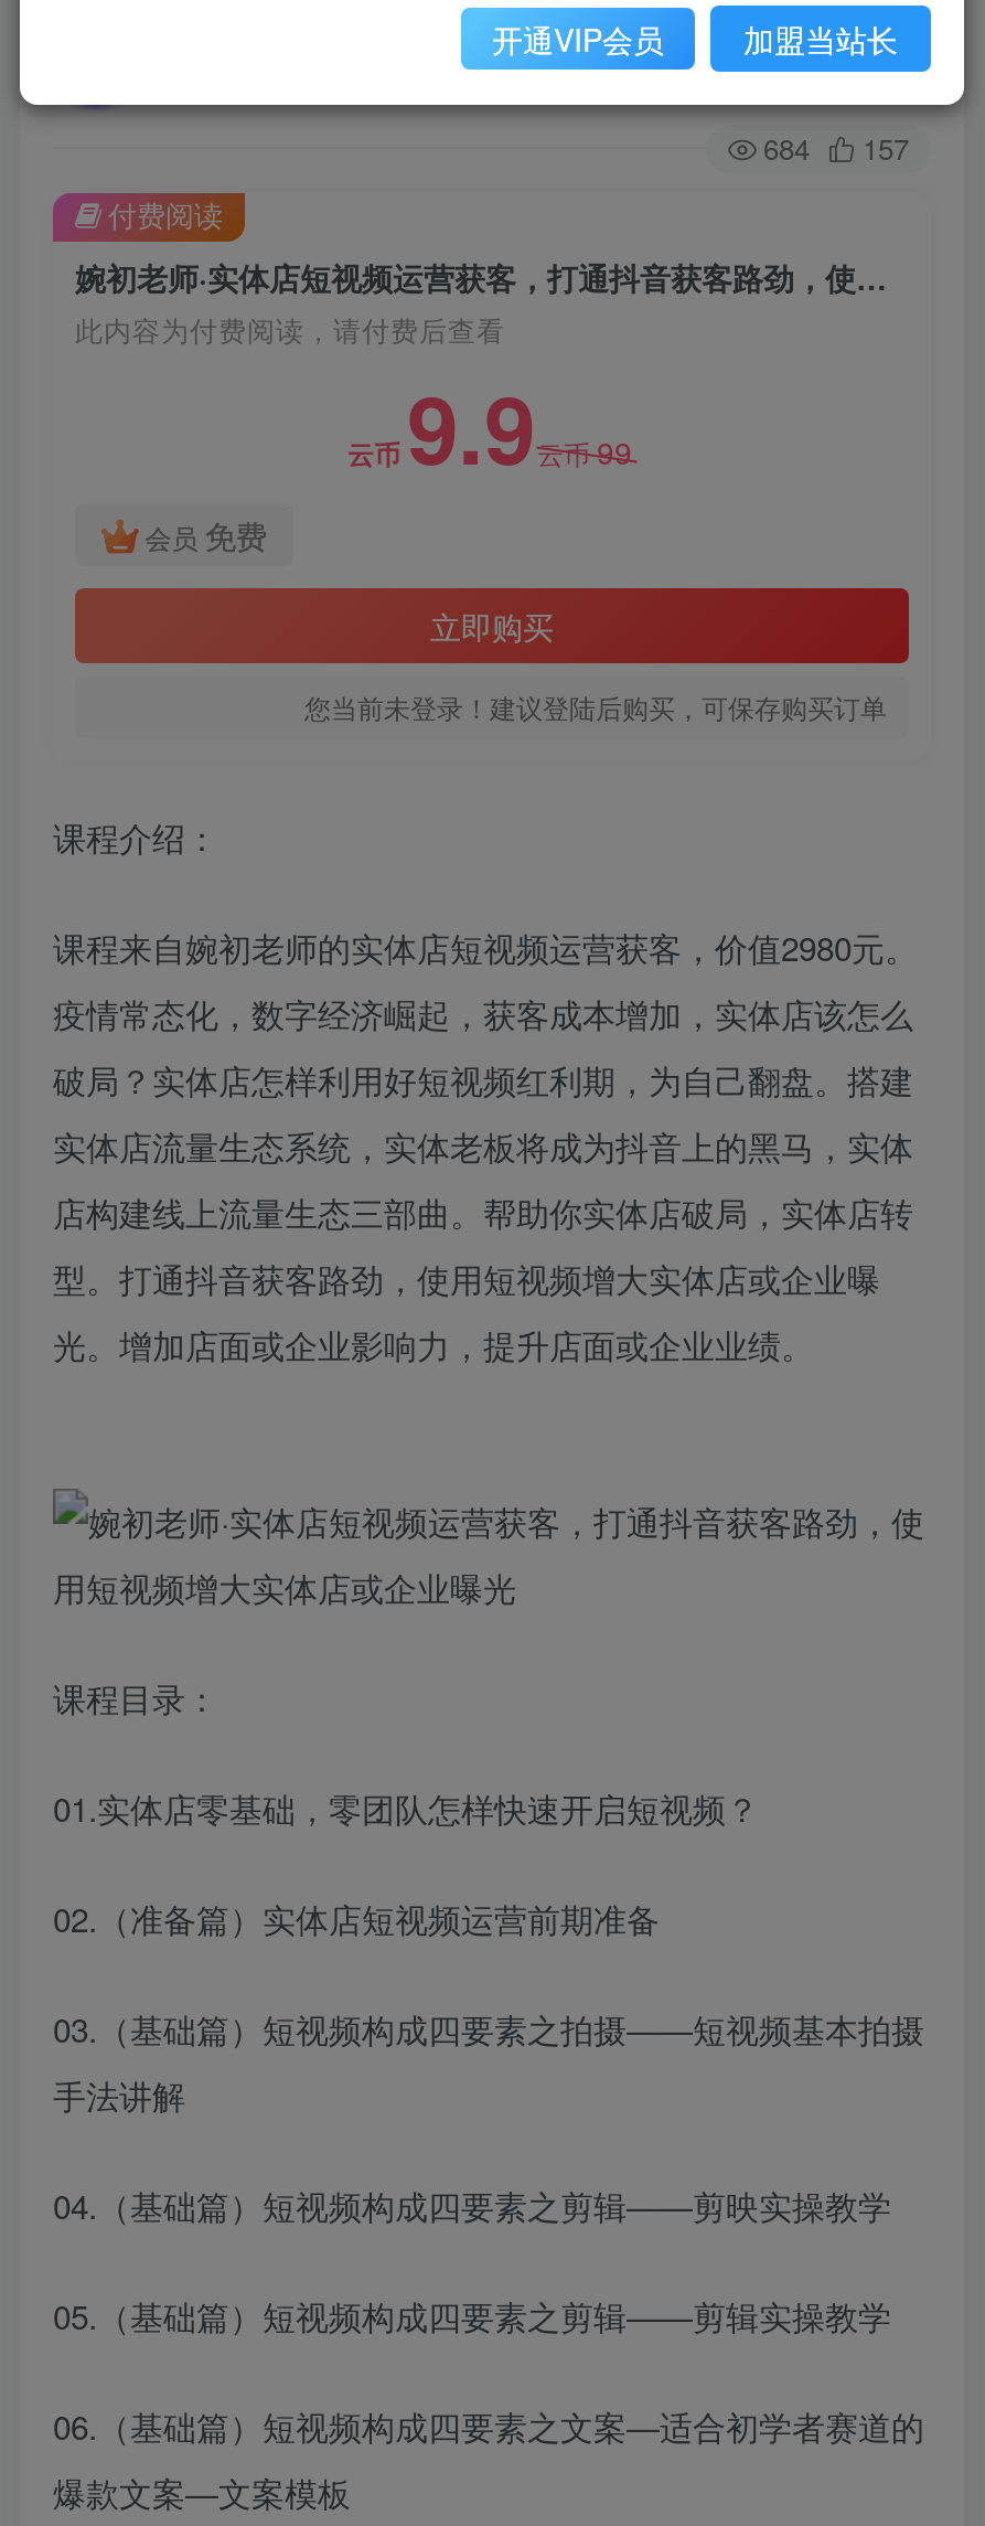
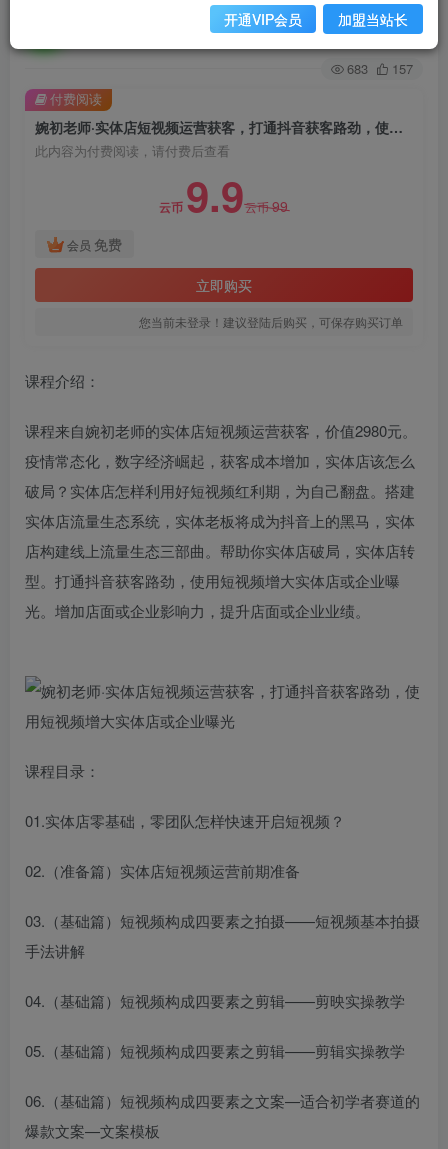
- 684 157
+ 683 157
